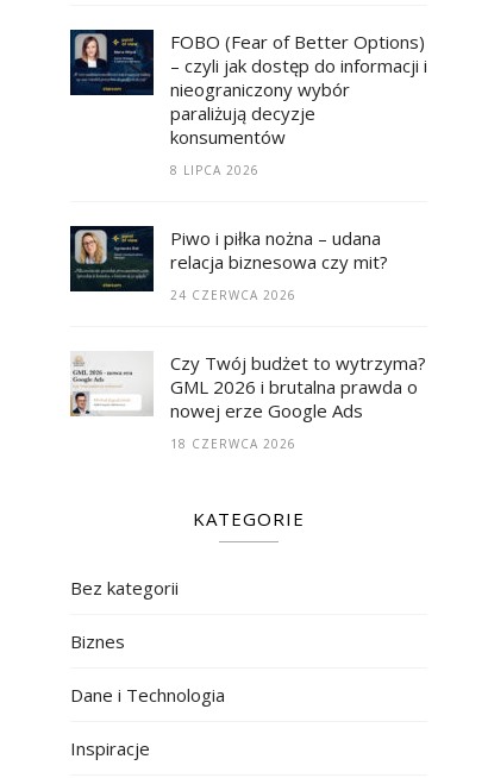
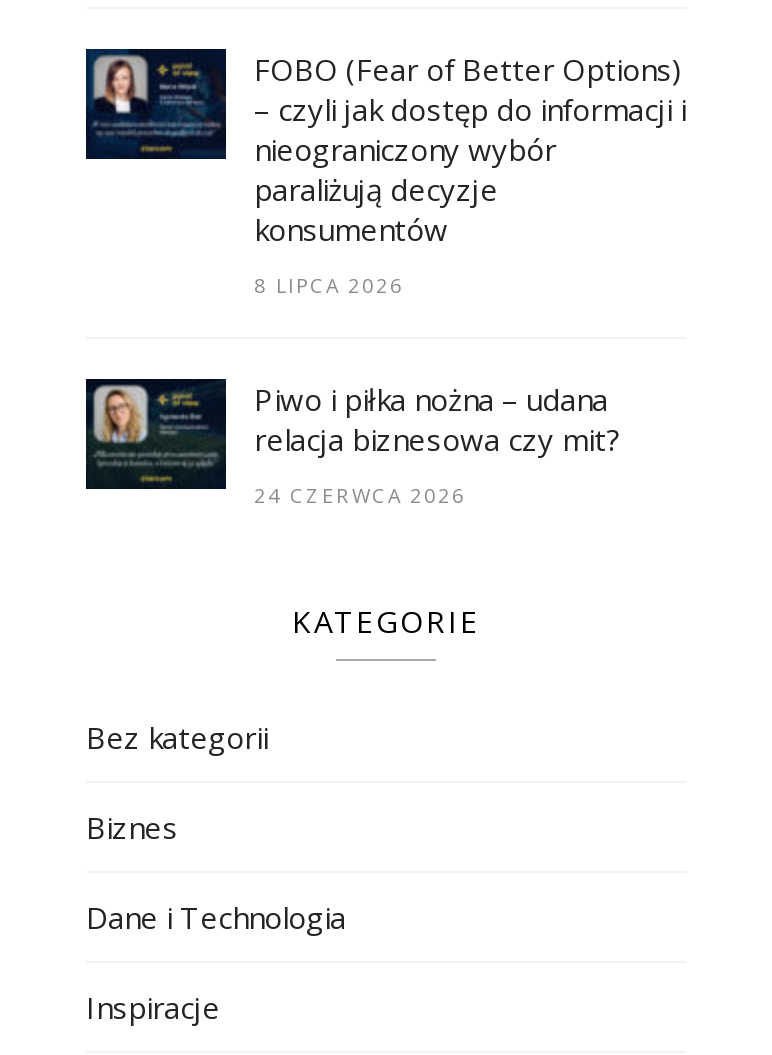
- [image]
- Czy Twój budżet to wytrzyma?
- GML 2026 i brutalna prawda o
- nowej erze Google Ads
- 18 CZERWCA 2026
